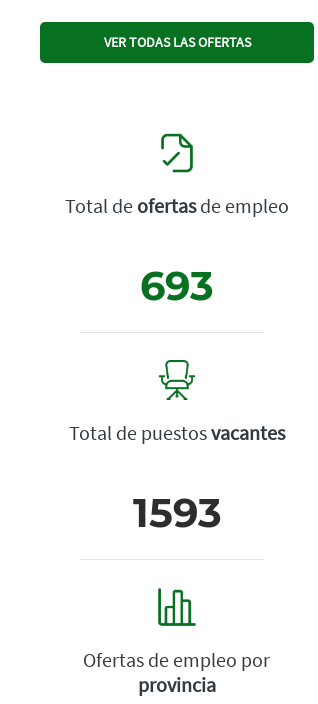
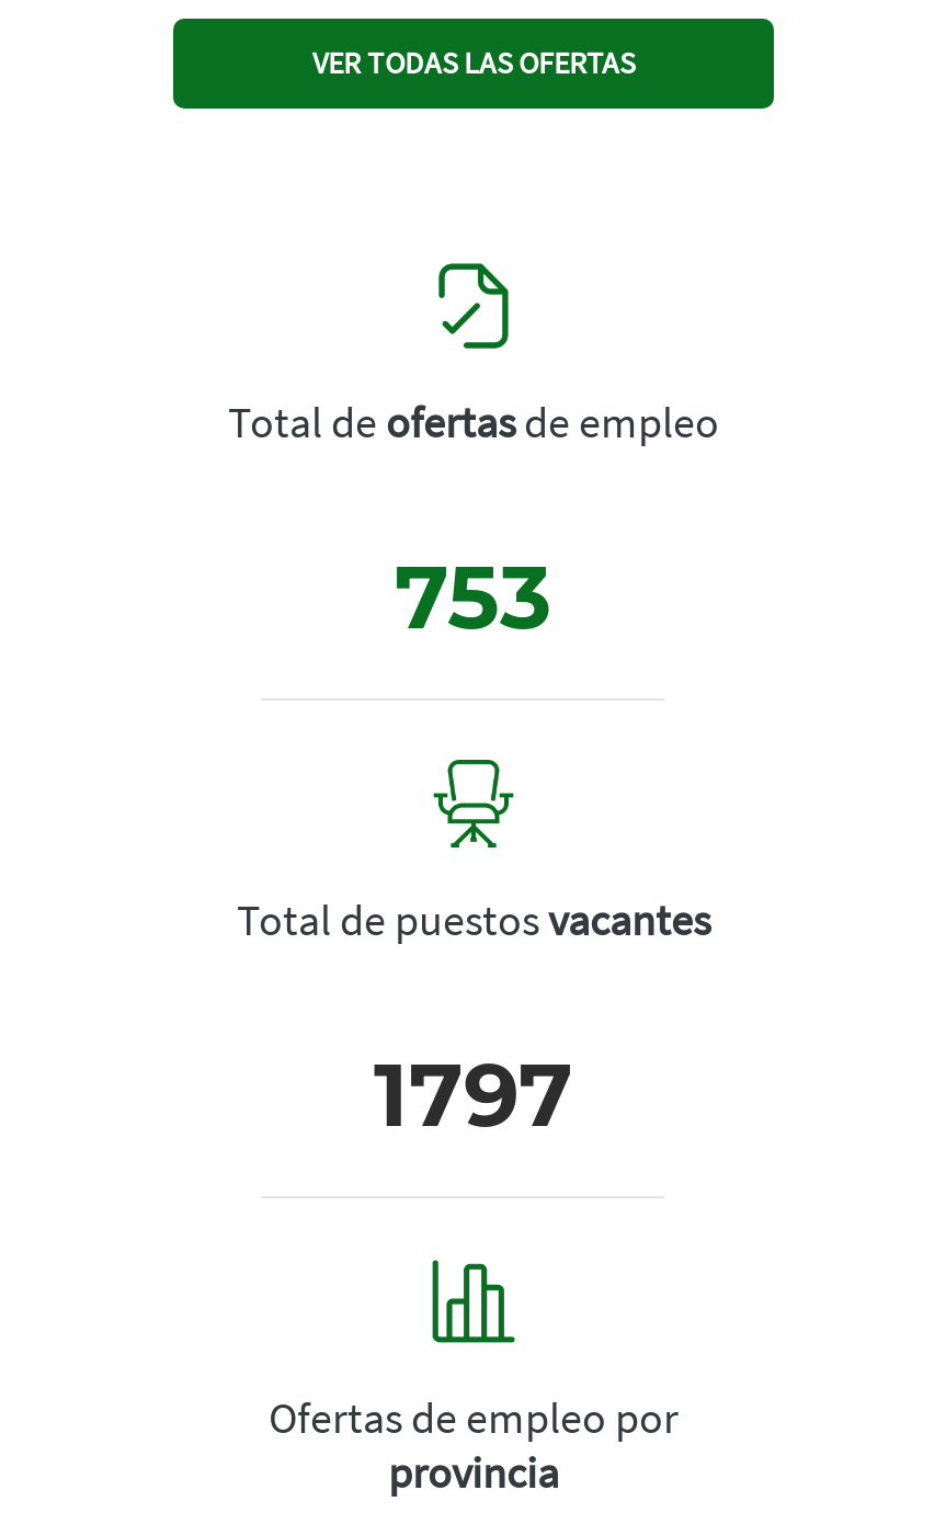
- 693
+ 753

- 1593
+ 1797
